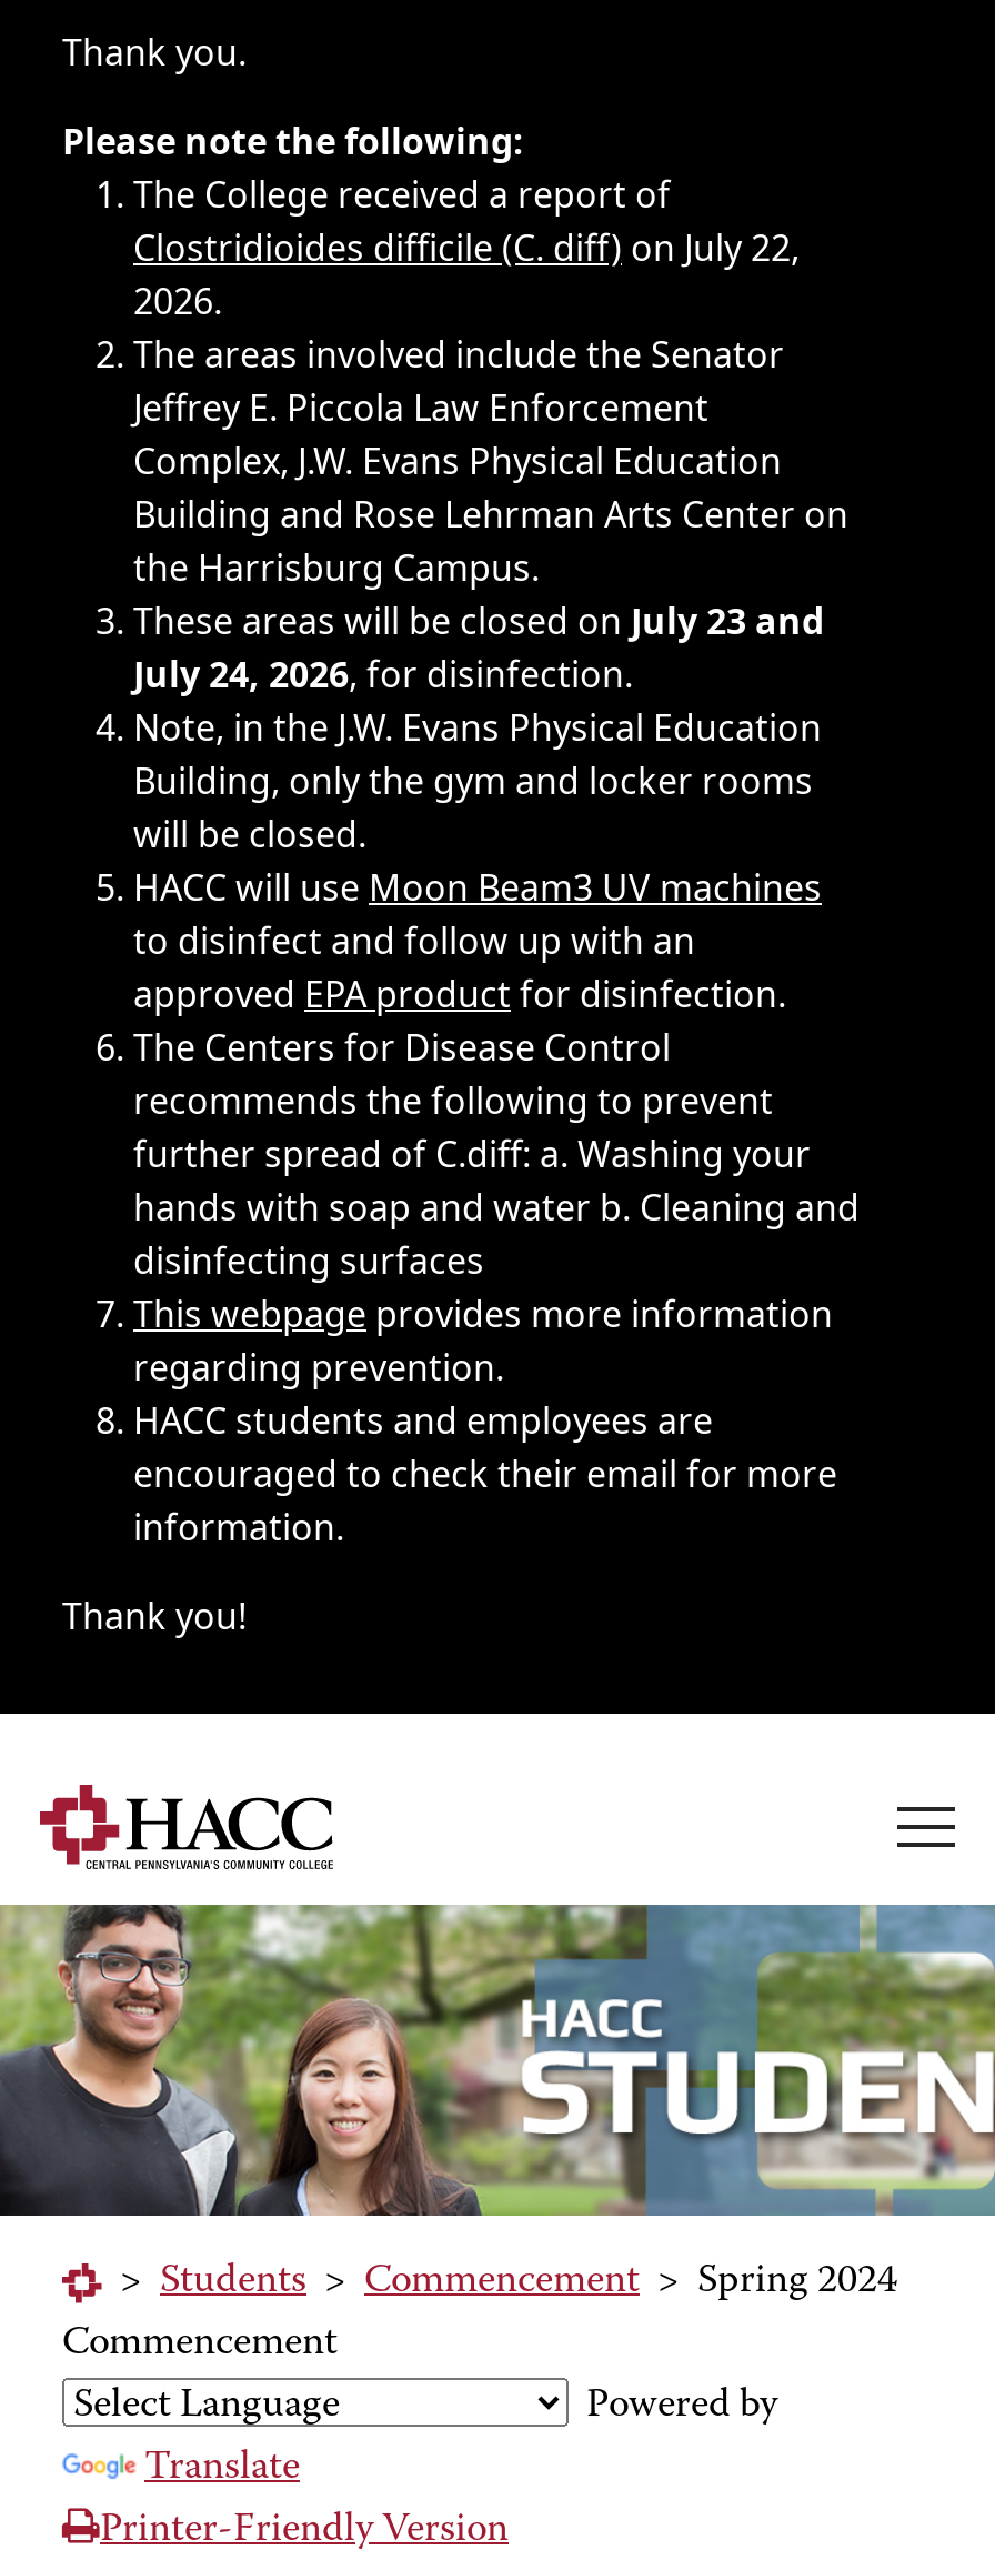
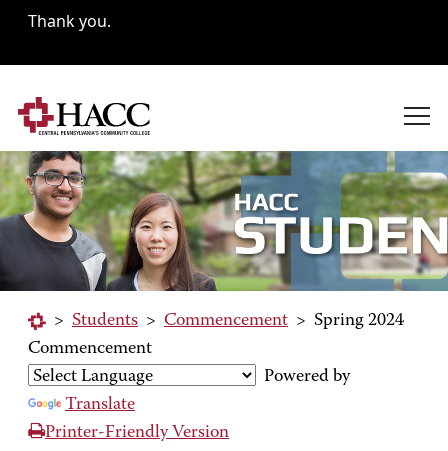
- Please note the following:
- The College received a report of
- Clostridioides difficile (C. diff) on July 22,
- 2026.
- The areas involved include the Senator
- Jeffrey E. Piccola Law Enforcement
- Complex, J.W. Evans Physical Education
- Building and Rose Lehrman Arts Center on
- the Harrisburg Campus.
- These areas will be closed on July 23 and
- July 24, 2026, for disinfection.
- Note, in the J.W. Evans Physical Education
- Building, only the gym and locker rooms
- will be closed.
- HACC will use Moon Beam3 UV machines
- to disinfect and follow up with an
- approved EPA product for disinfection.
- The Centers for Disease Control
- recommends the following to prevent
- further spread of C.diff: a. Washing your
- hands with soap and water b. Cleaning and
- disinfecting surfaces
- This webpage provides more information
- regarding prevention.
- HACC students and employees are
- encouraged to check their email for more
- information.
- Thank you!
